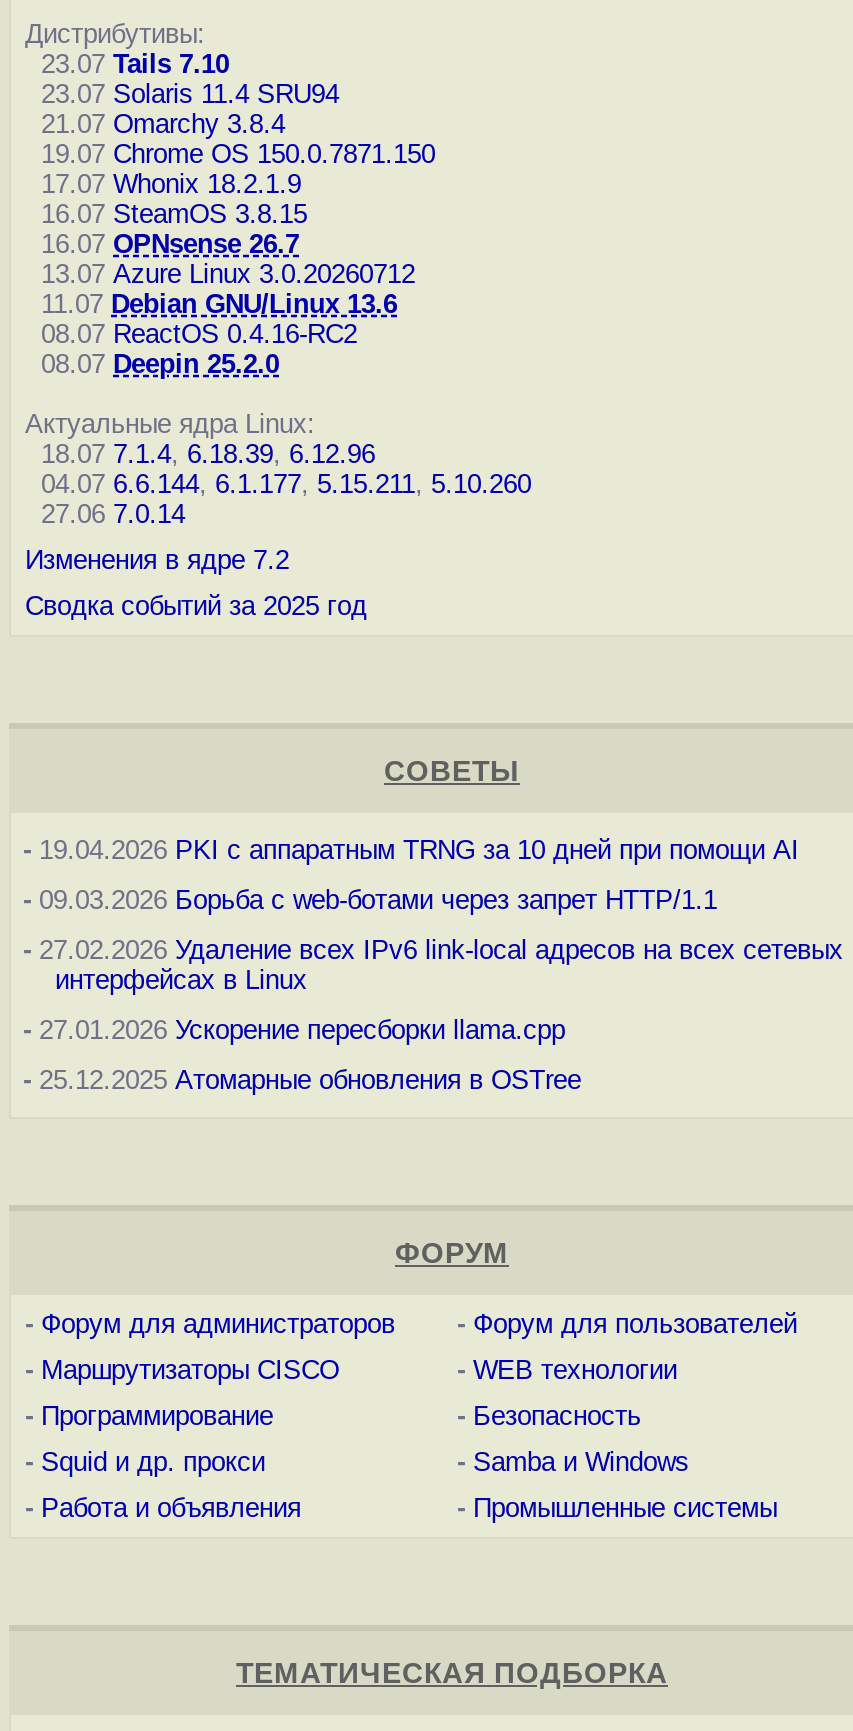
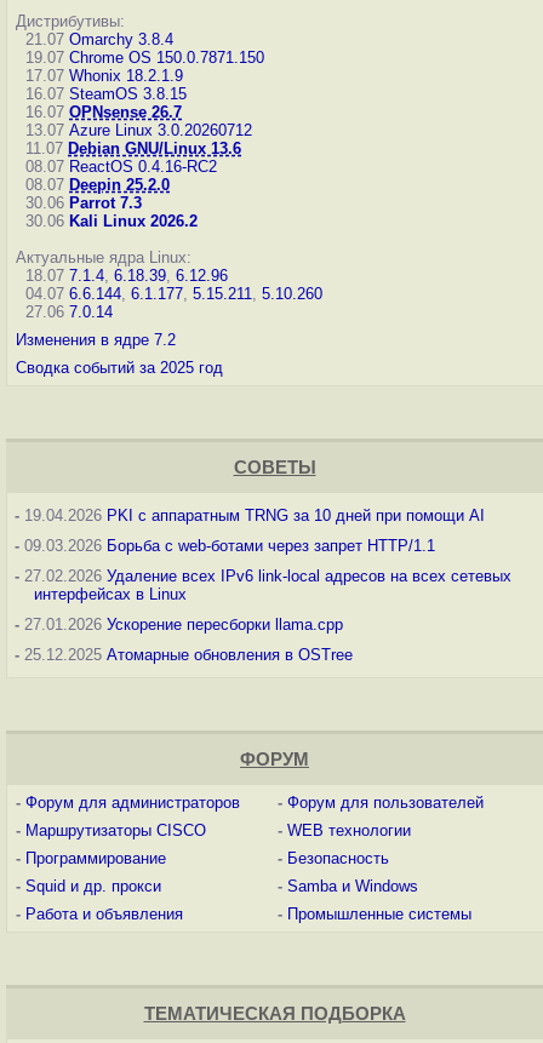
- 23.07 Tails 7.10
- 23.07 Solaris 11.4 SRU94

moved up: 21.07 Omarchy 3.8.4 | 19.07 Chrome OS 150.0.7871.150 | 17.07 Whonix 18.2.1.9 | ... | 08.07 ReactOS 0.4.16-RC2 | 08.07 Deepin 25.2.0

+ 30.06 Parrot 7.3
+ 30.06 Kali Linux 2026.2
